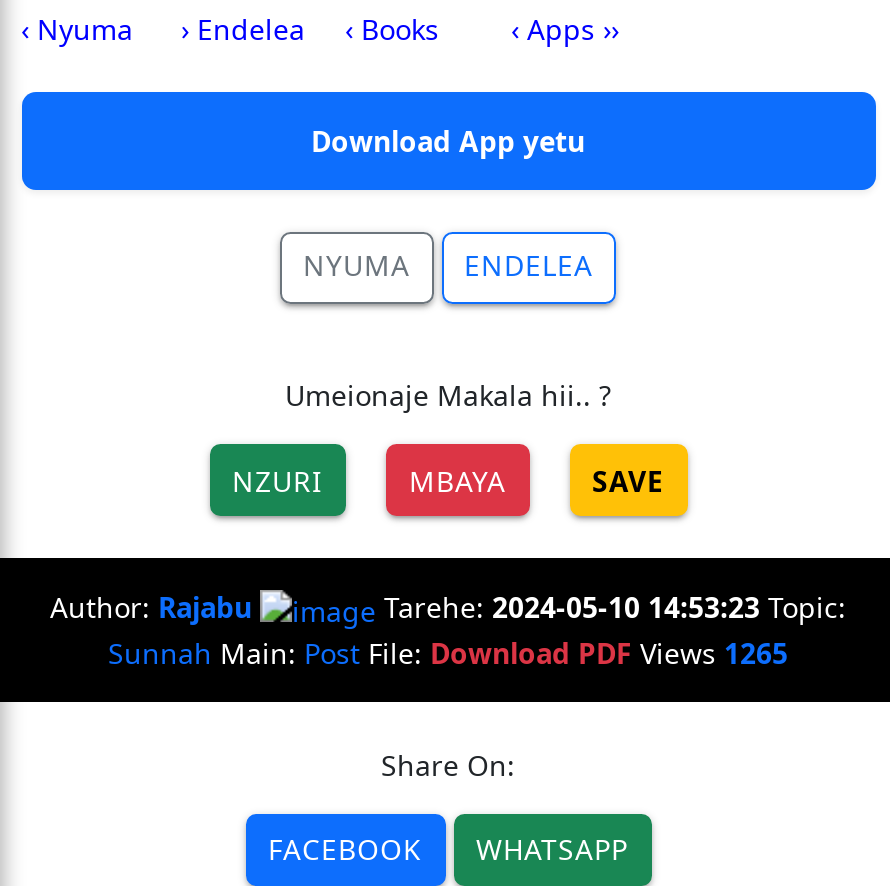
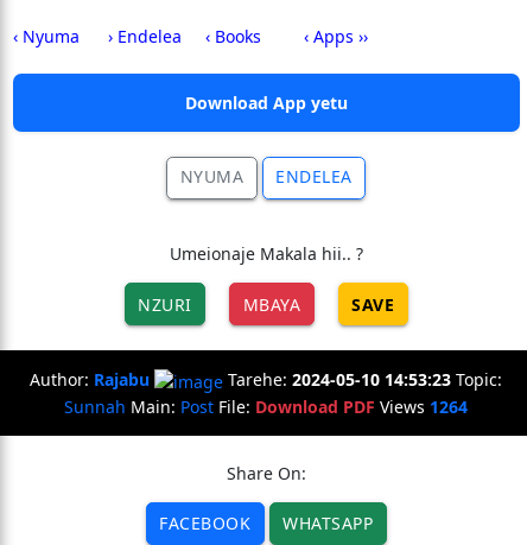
- Sunnah Main: Post File: Download PDF Views 1265
+ Sunnah Main: Post File: Download PDF Views 1264
